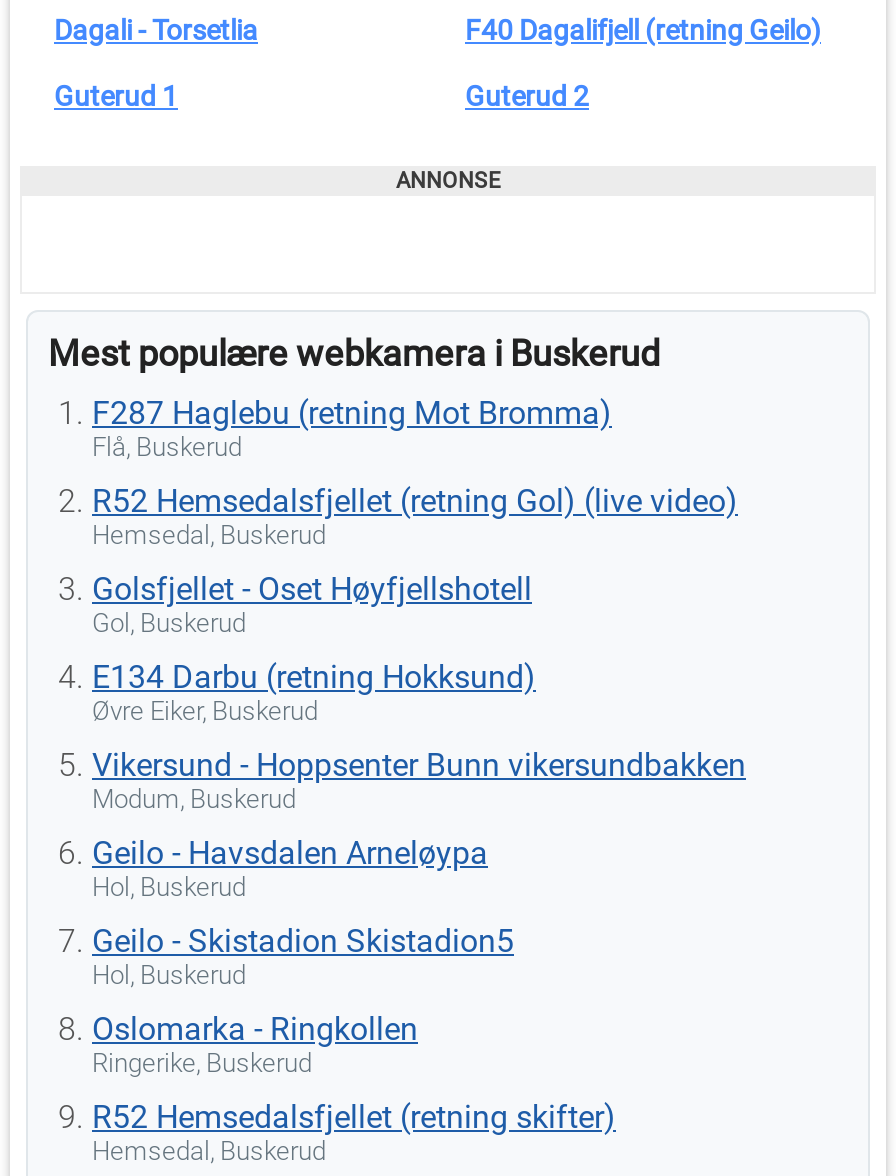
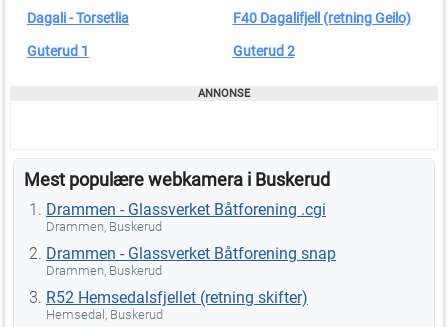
- F287 Haglebu (retning Mot Bromma)
- Flå, Buskerud
- R52 Hemsedalsfjellet (retning Gol) (live video)
- Hemsedal, Buskerud
- Golsfjellet - Oset Høyfjellshotell
- Gol, Buskerud
- E134 Darbu (retning Hokksund)
- Øvre Eiker, Buskerud
- Vikersund - Hoppsenter Bunn vikersundbakken
- Modum, Buskerud
- Geilo - Havsdalen Arneløypa
- Hol, Buskerud
- Geilo - Skistadion Skistadion5
- Hol, Buskerud
- Oslomarka - Ringkollen
- Ringerike, Buskerud
+ Drammen - Glassverket Båtforening .cgi
+ Drammen, Buskerud
+ Drammen - Glassverket Båtforening snap
+ Drammen, Buskerud
